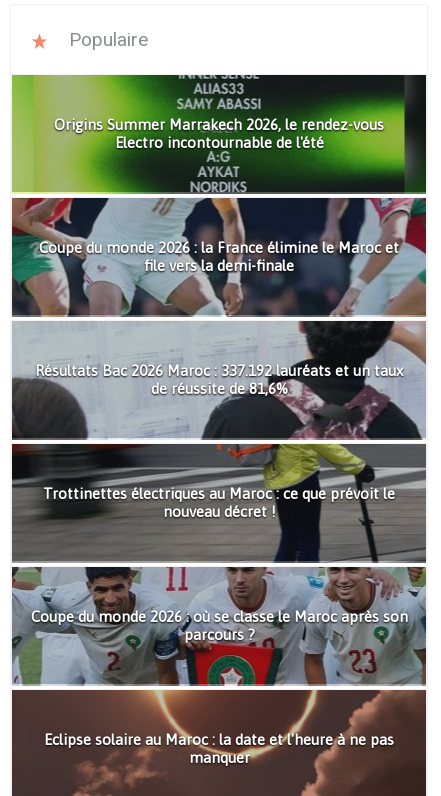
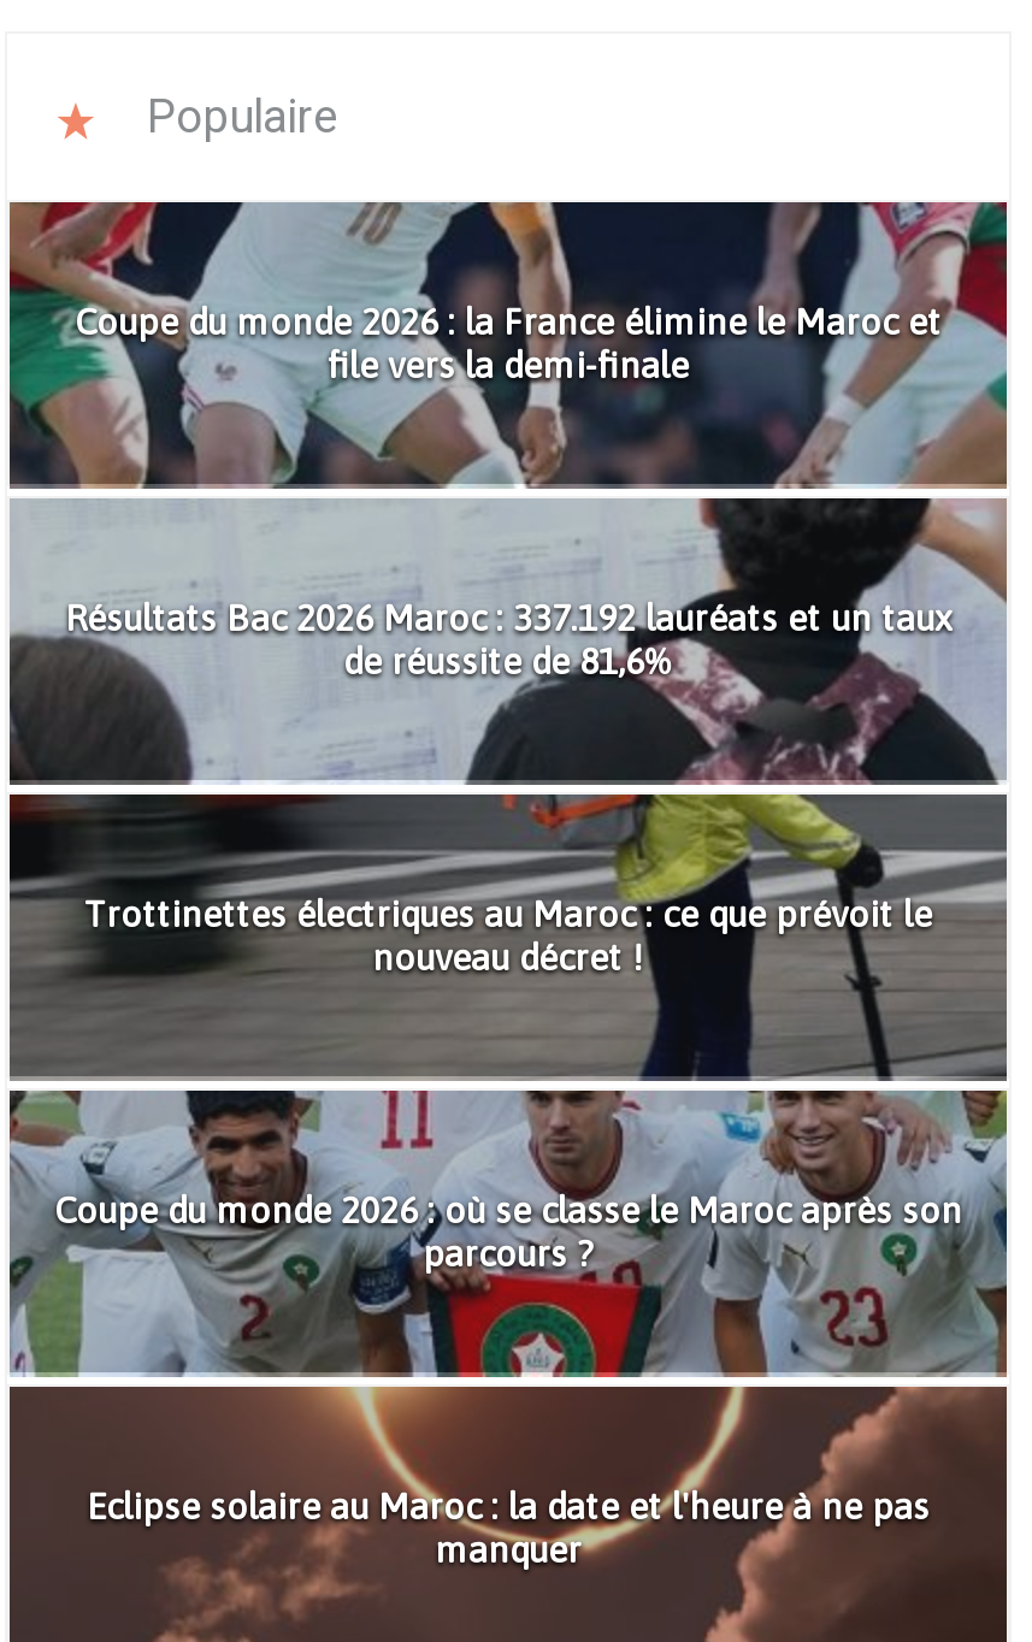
- [image]
- Origins Summer Marrakech 2026, le rendez-vous
- Electro incontournable de l'été
